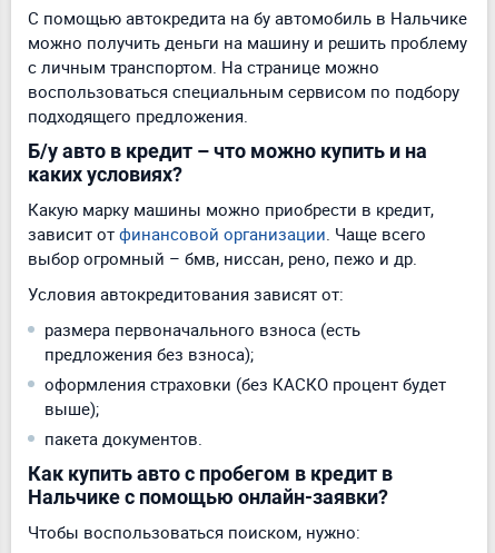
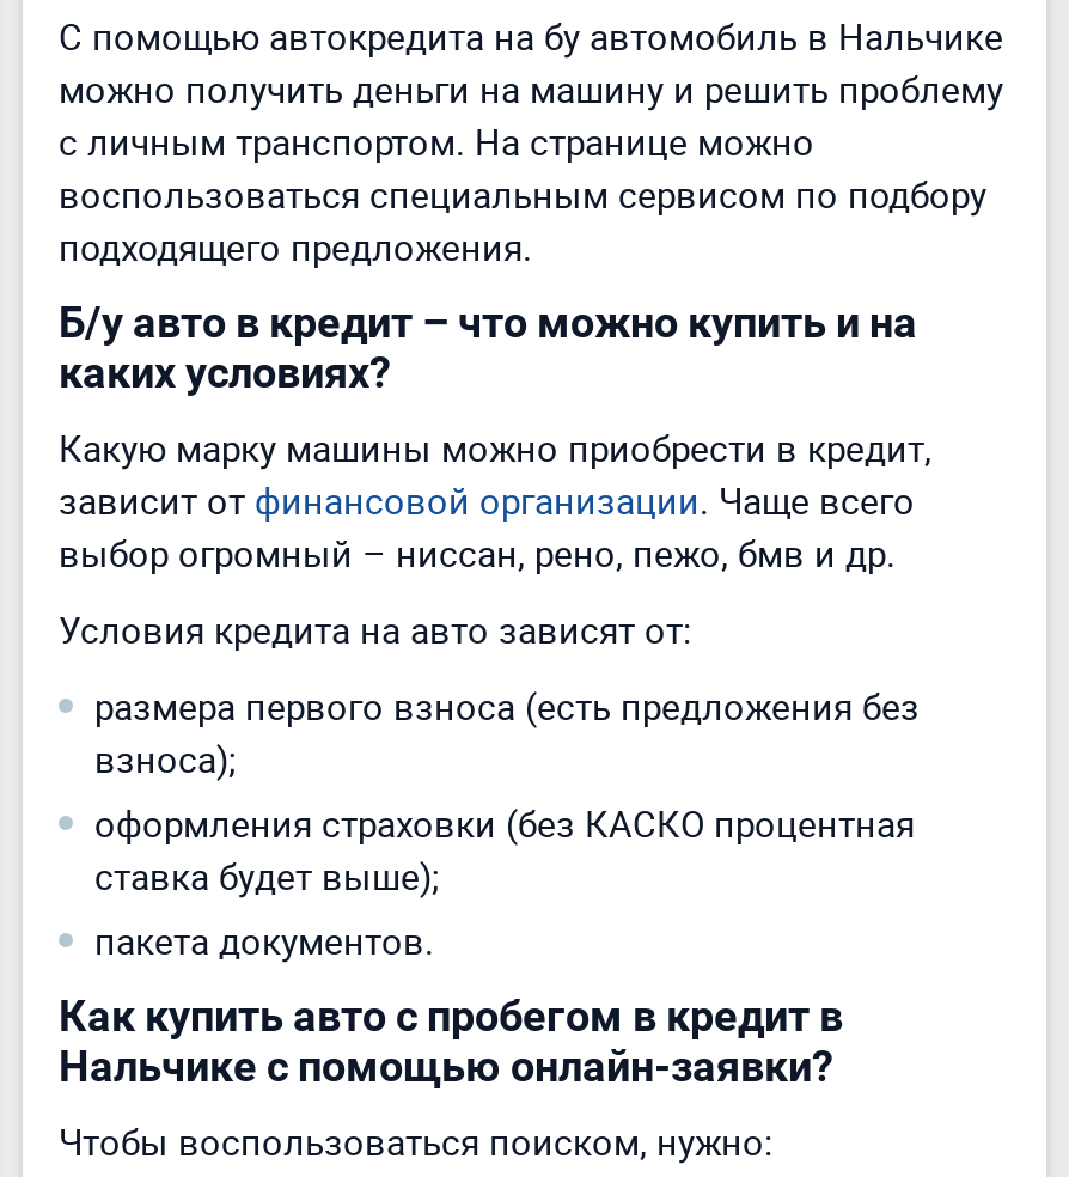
- выбор огромный – бмв, ниссан, рено, пежо и др.
+ выбор огромный – ниссан, рено, пежо, бмв и др.

- Условия автокредитования зависят от:
+ Условия кредита на авто зависят от:

- размера первоначального взноса (есть
- предложения без взноса);
- оформления страховки (без КАСКО процент будет
- выше);
+ размера первого взноса (есть предложения без
+ взноса);
+ оформления страховки (без КАСКО процентная
+ ставка будет выше);
